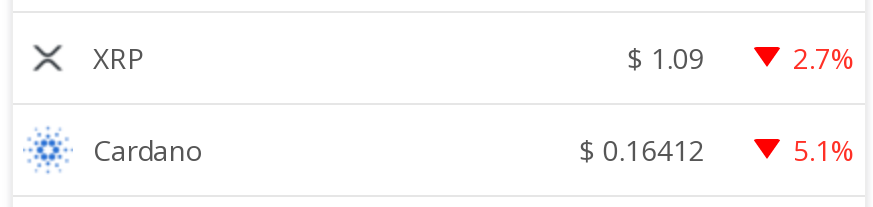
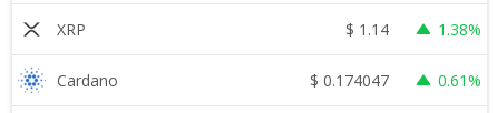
- $ 1.09
+ $ 1.14

- 2.7%
+ 1.38%

- $ 0.16412
+ $ 0.174047

- 5.1%
+ 0.61%
